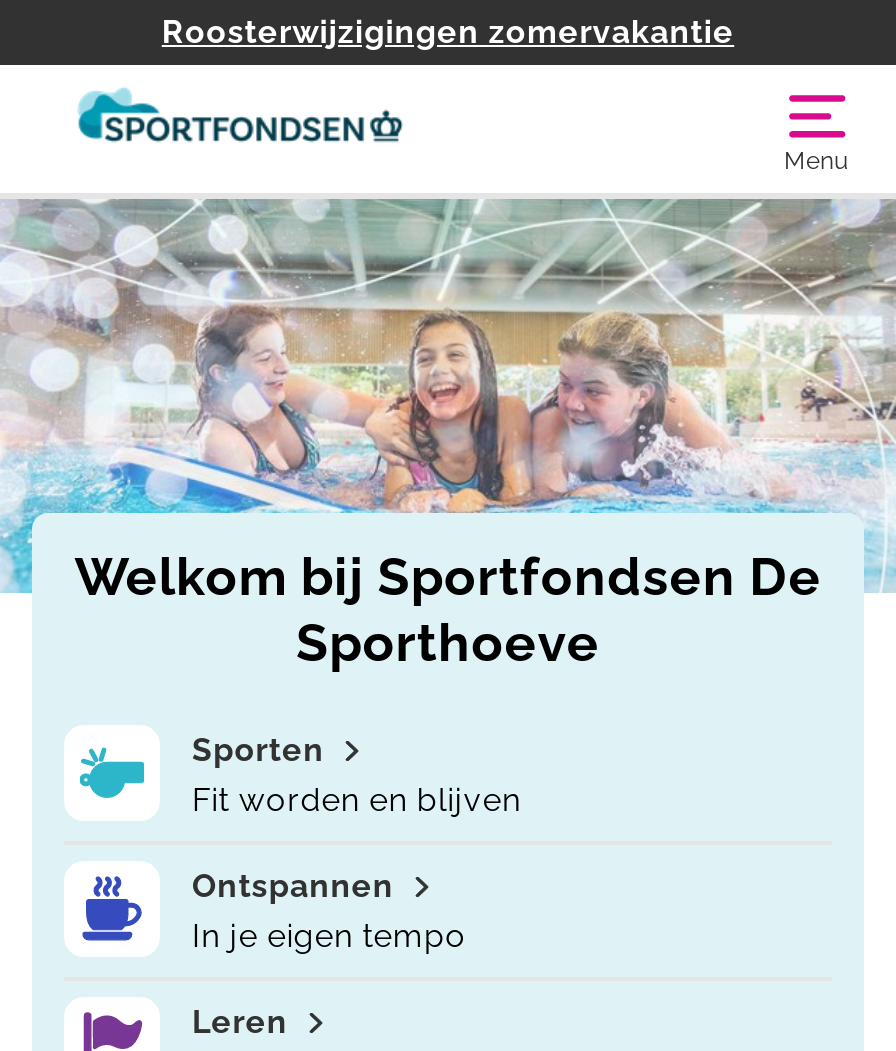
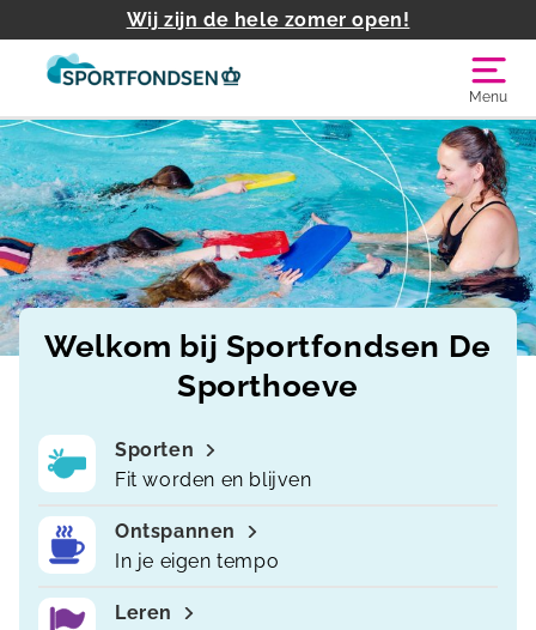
- Roosterwijzigingen zomervakantie
+ Wij zijn de hele zomer open!

- [image]
+ [image]
